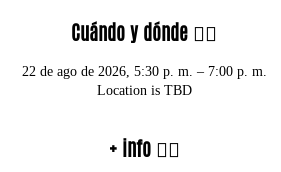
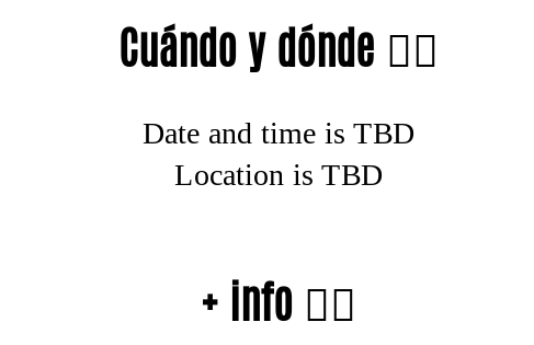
- 22 de ago de 2026, 5:30 p. m. – 7:00 p. m.
+ Date and time is TBD
